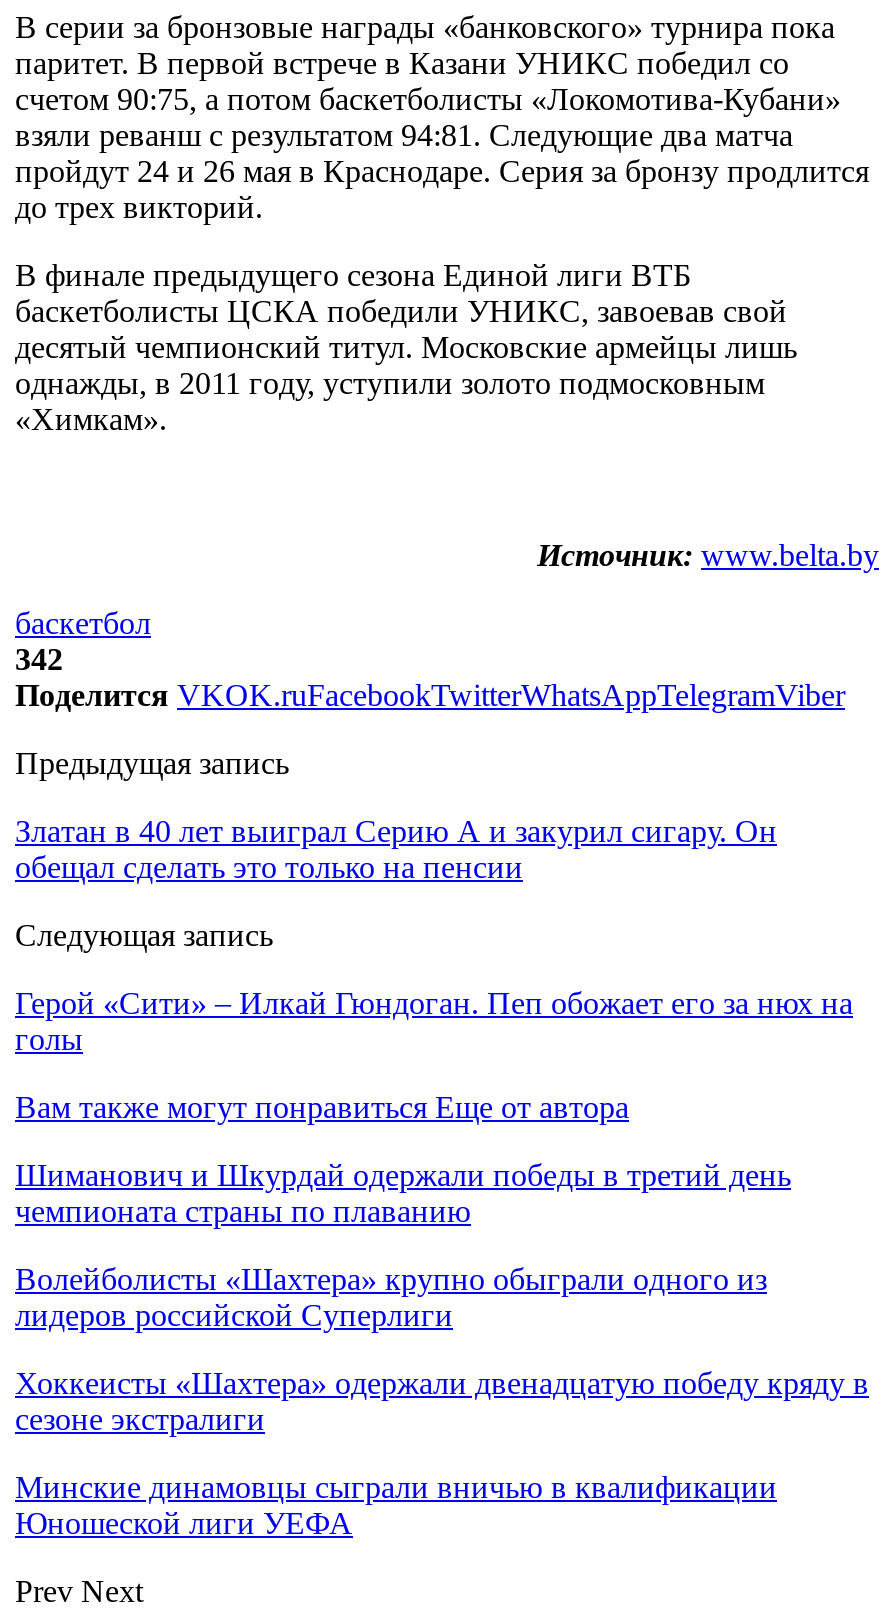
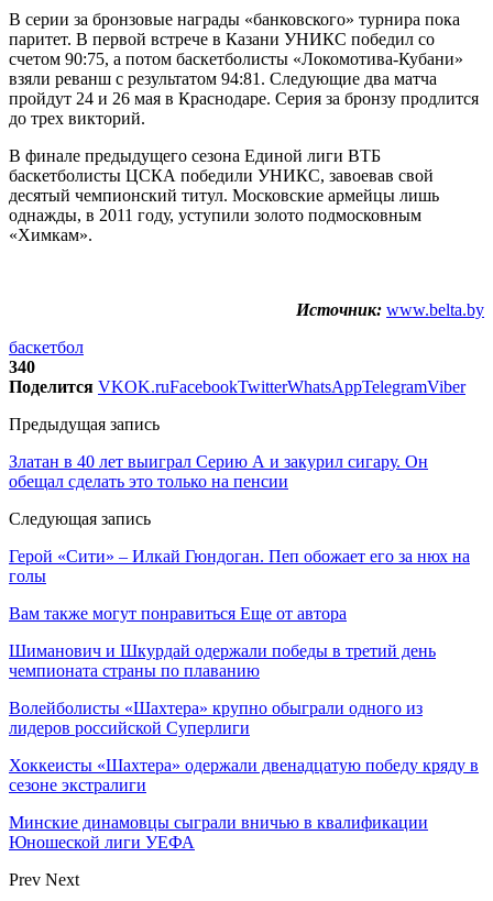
- 342
+ 340
